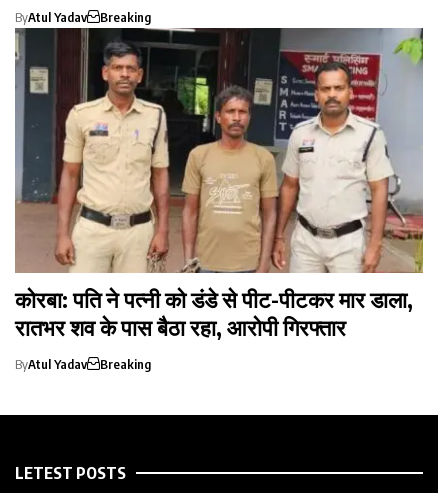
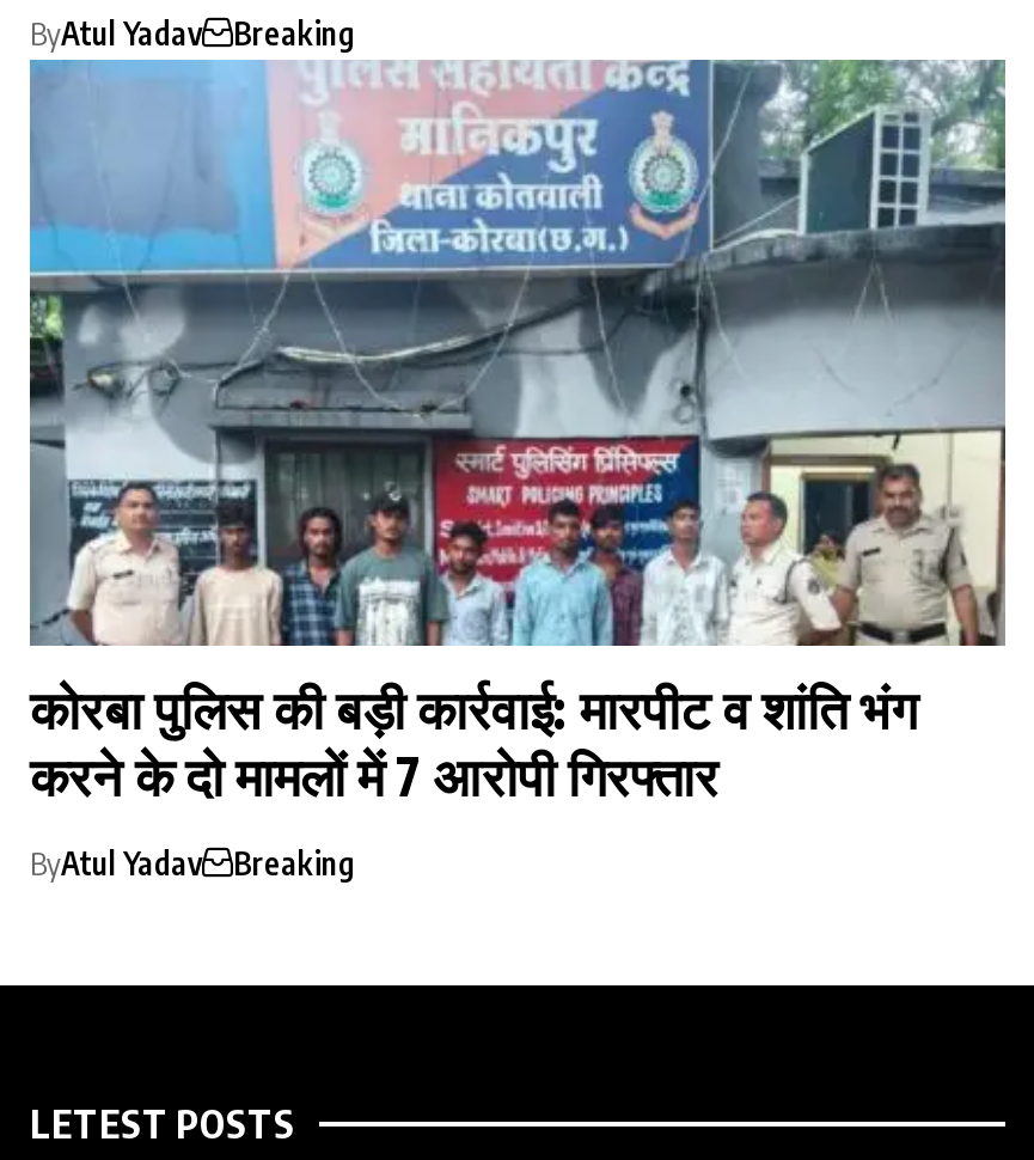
- [image]
- कोरबा: पति ने पत्नी को डंडे से पीट-पीटकर मार डाला,
- रातभर शव के पास बैठा रहा, आरोपी गिरफ्तार
+ [image]
+ कोरबा पुलिस की बड़ी कार्रवाई: मारपीट व शांति भंग
+ करने के दो मामलों में 7 आरोपी गिरफ्तार
